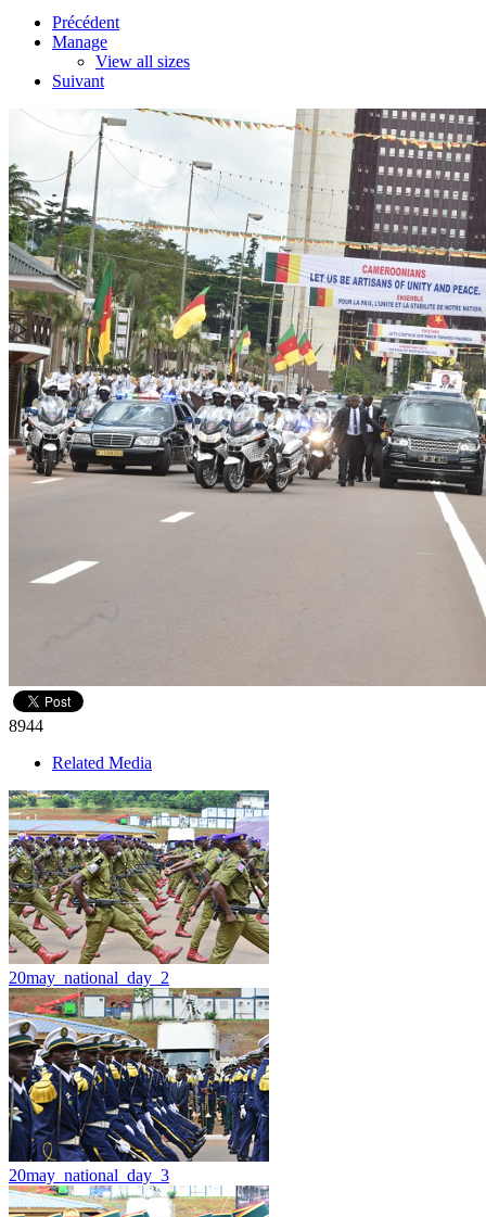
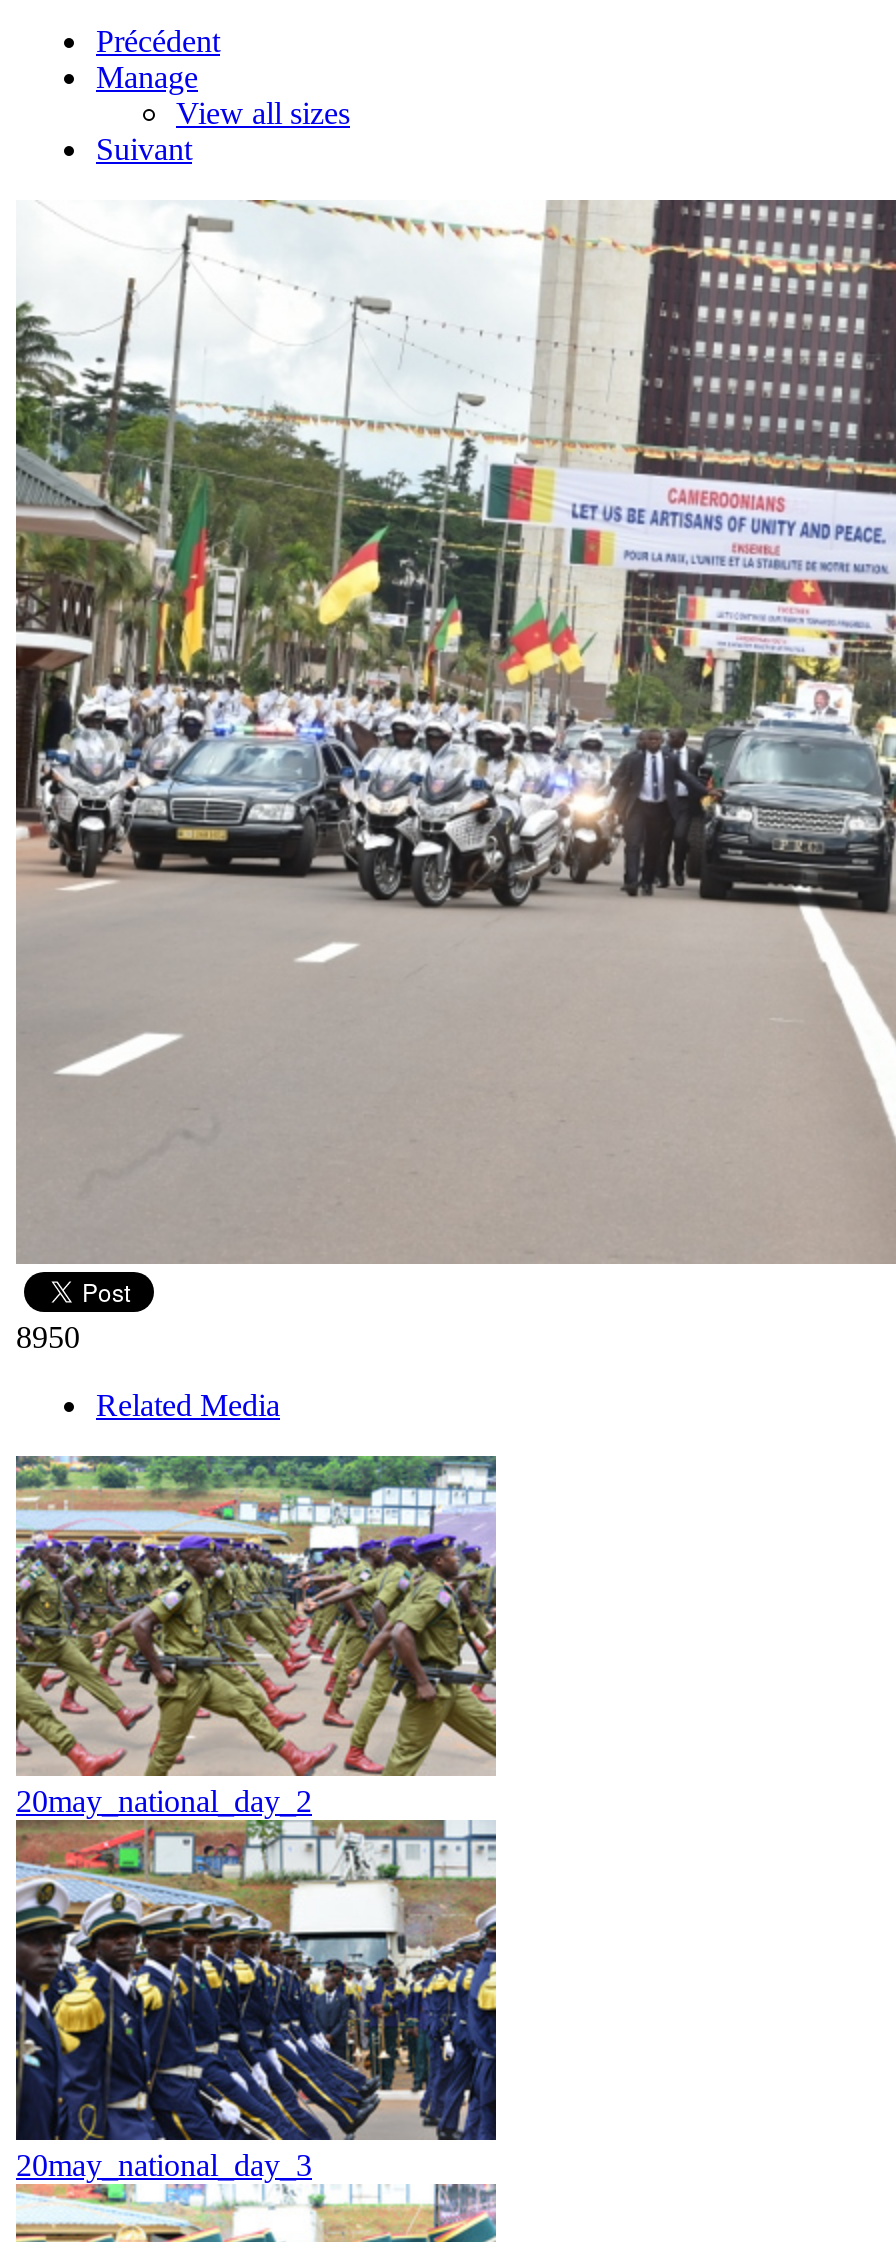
- 8944
+ 8950
